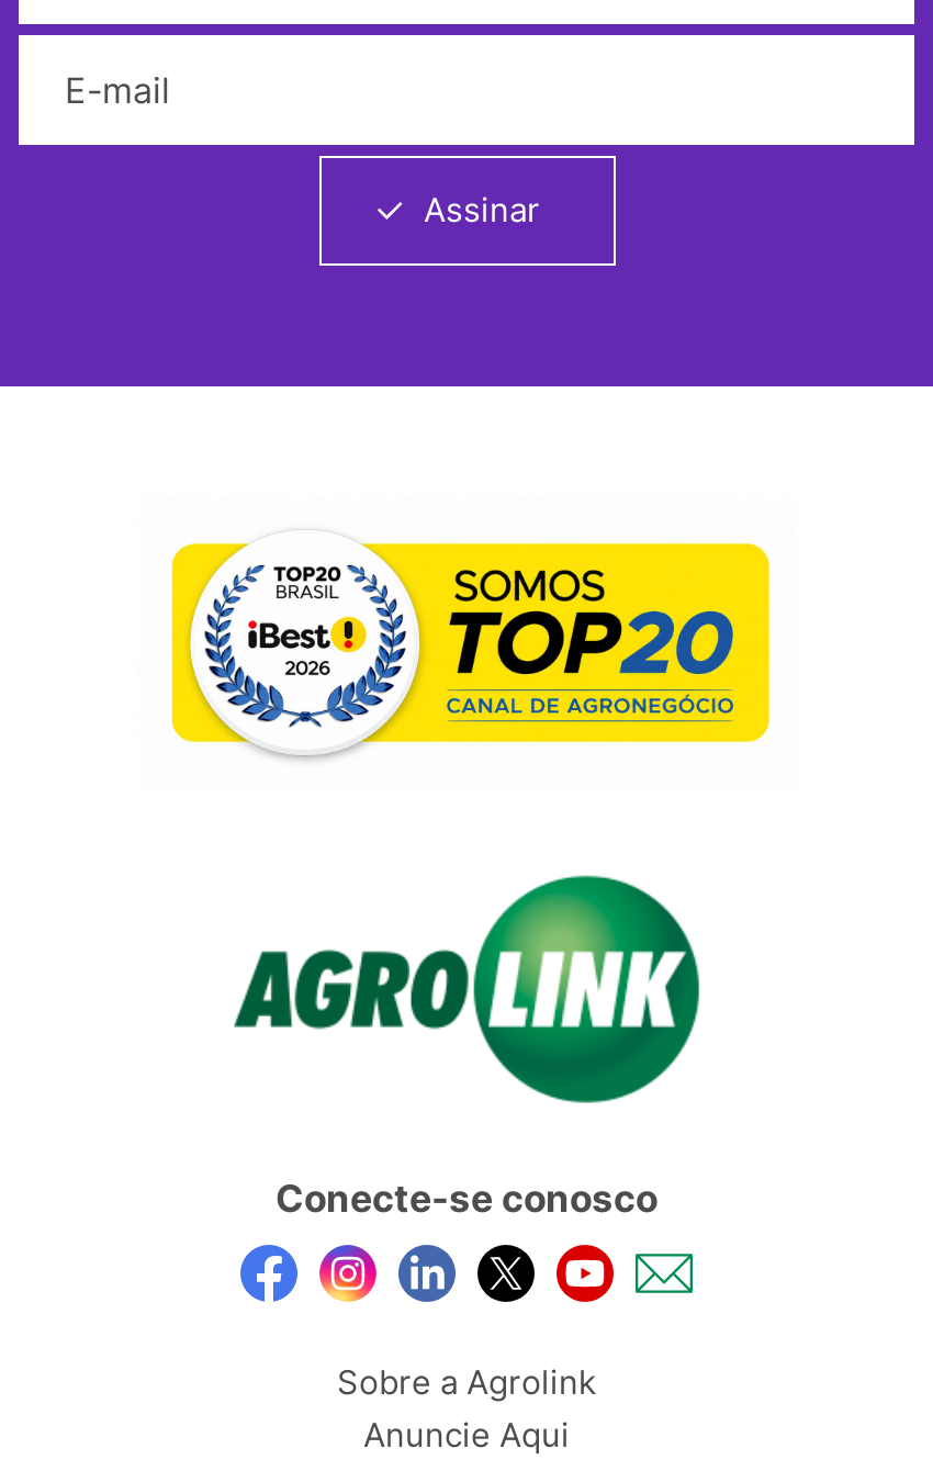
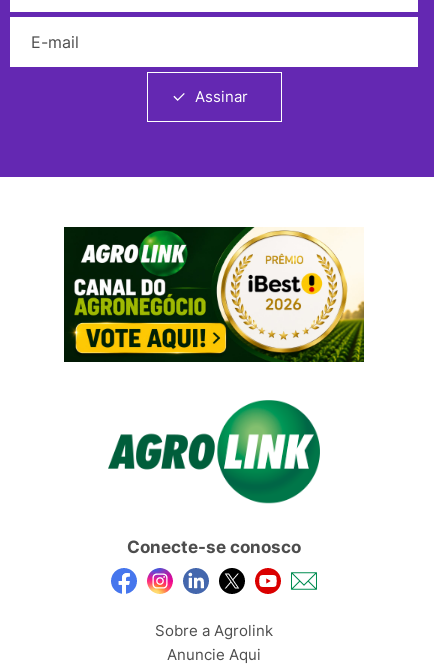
- [image]
+ [image]
